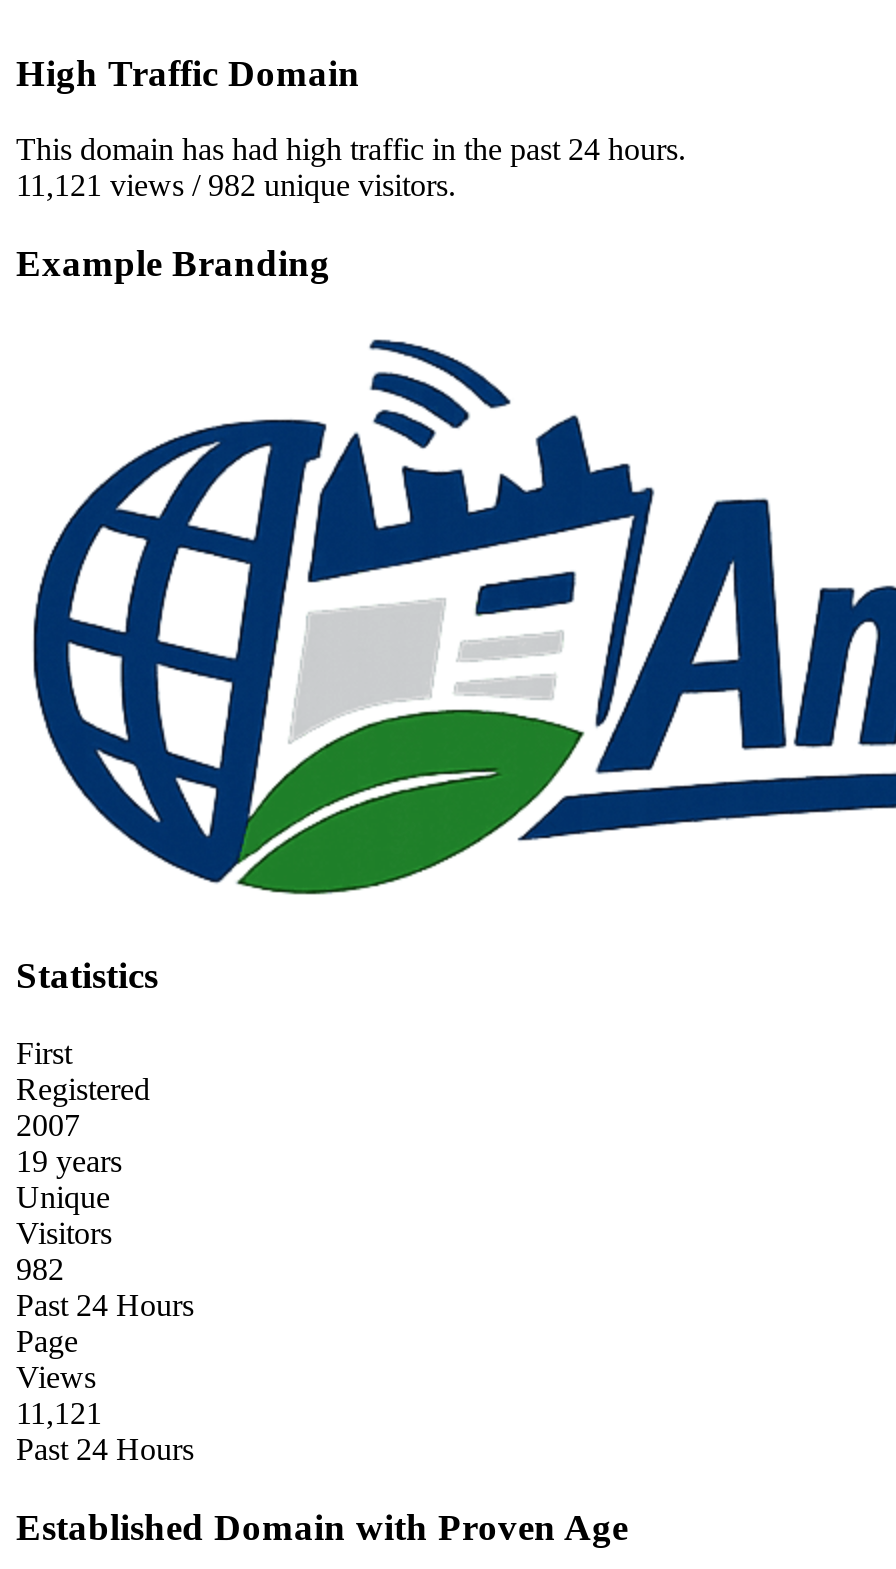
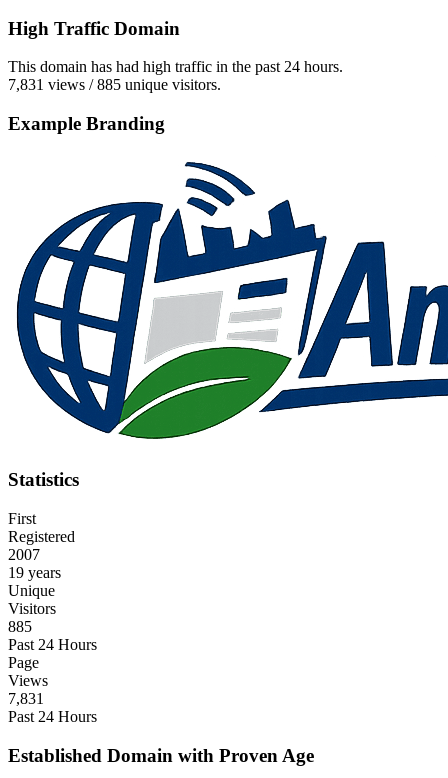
- 11,121 views / 982 unique visitors.
+ 7,831 views / 885 unique visitors.

- 982
+ 885

- 11,121
+ 7,831
